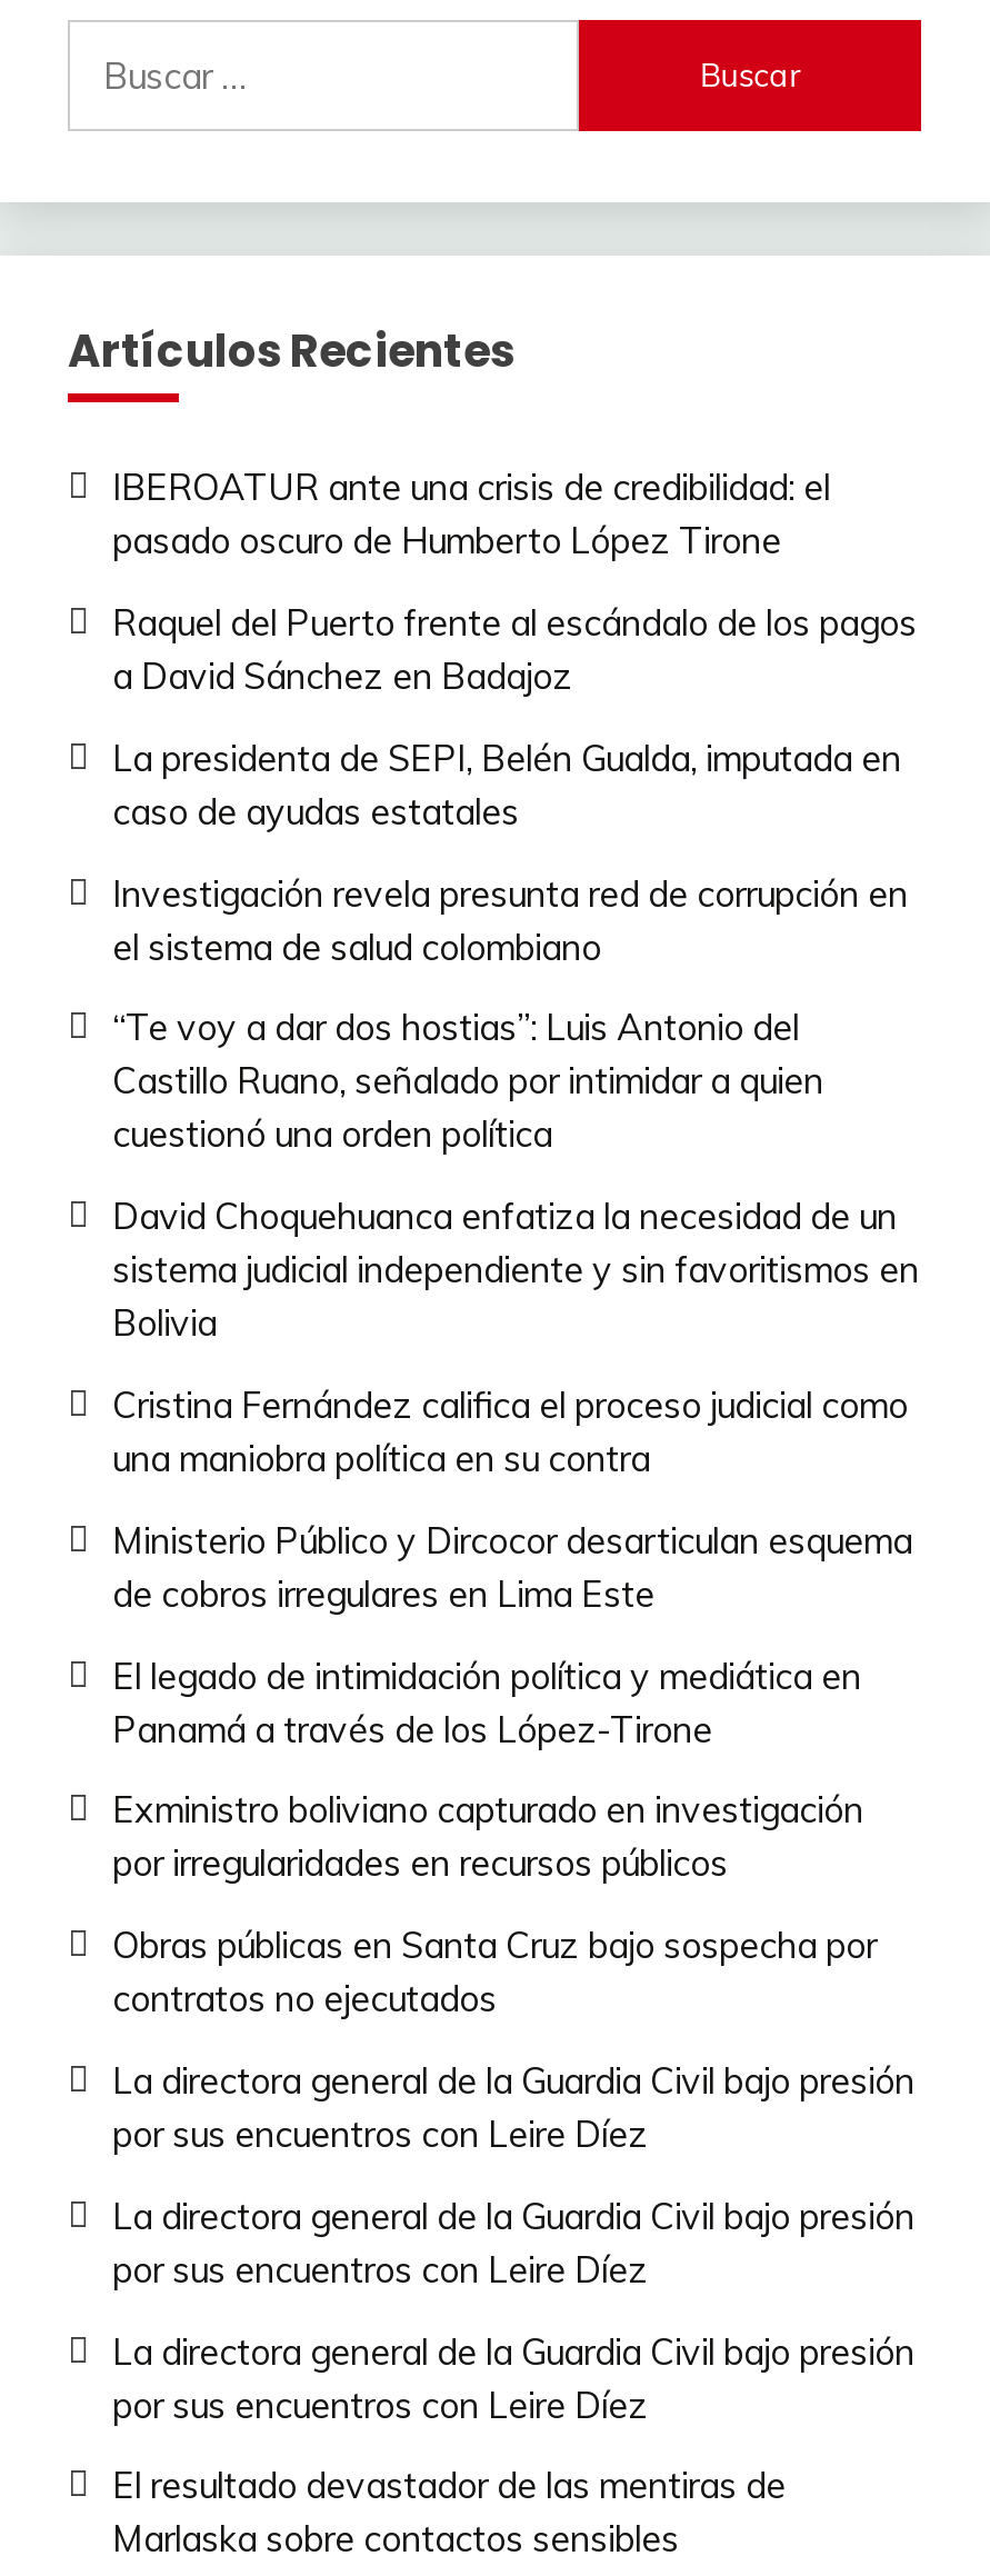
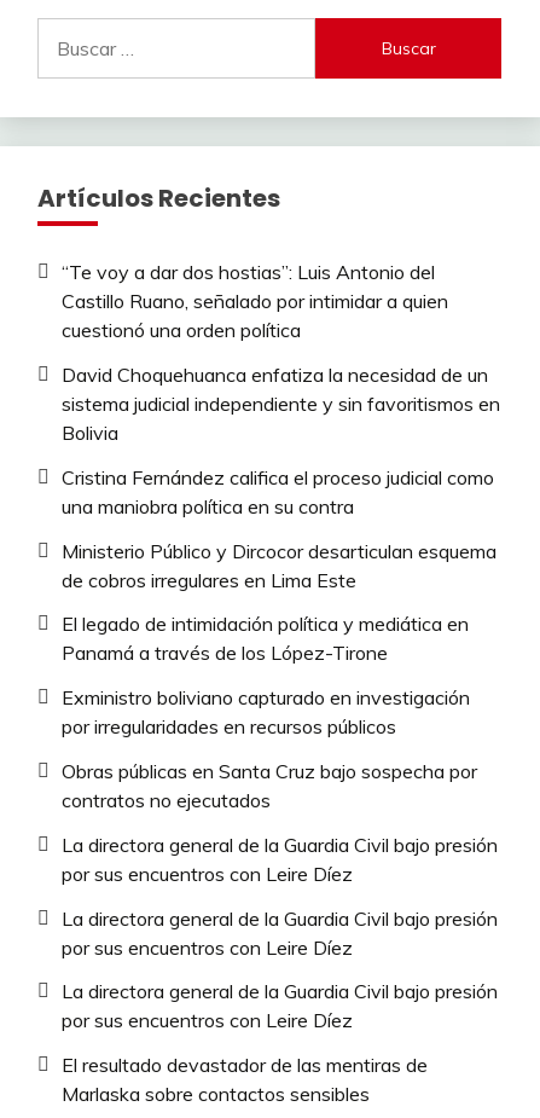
- IBEROATUR ante una crisis de credibilidad: el
- pasado oscuro de Humberto López Tirone
- Raquel del Puerto frente al escándalo de los pagos
- a David Sánchez en Badajoz
- La presidenta de SEPI, Belén Gualda, imputada en
- caso de ayudas estatales
- Investigación revela presunta red de corrupción en
- el sistema de salud colombiano
